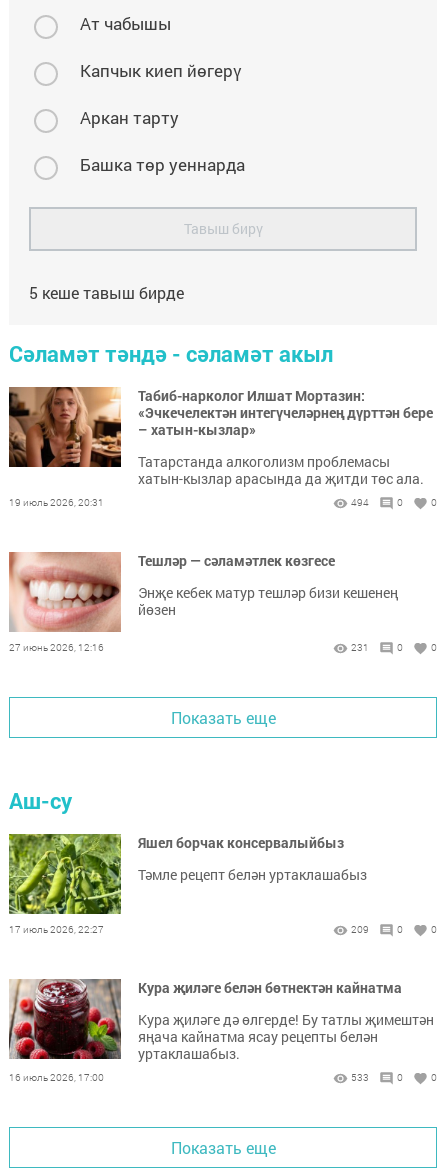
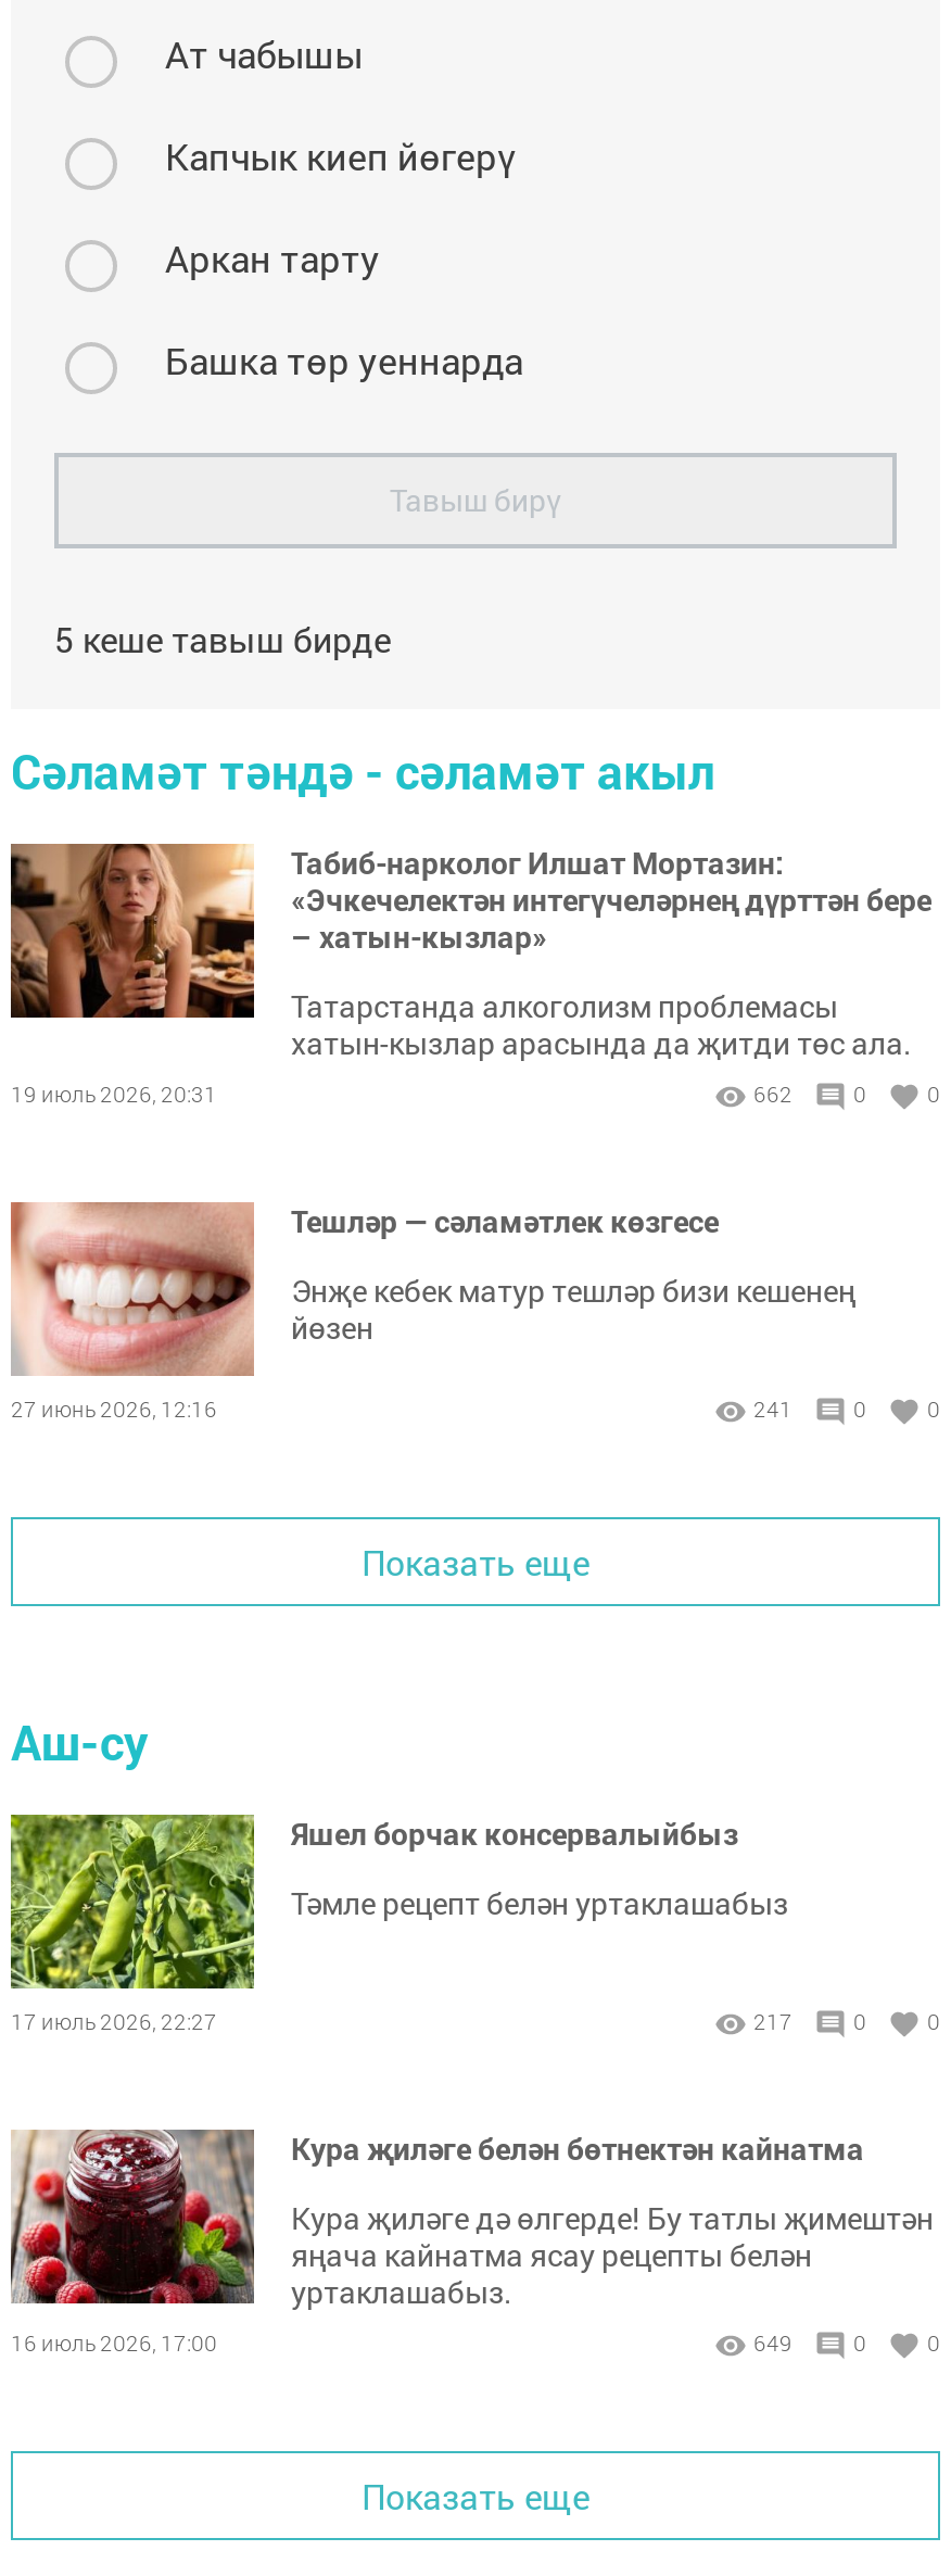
- 494
+ 662

- 231
+ 241

- 209
+ 217

- 533
+ 649
